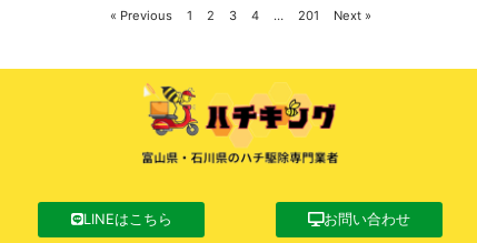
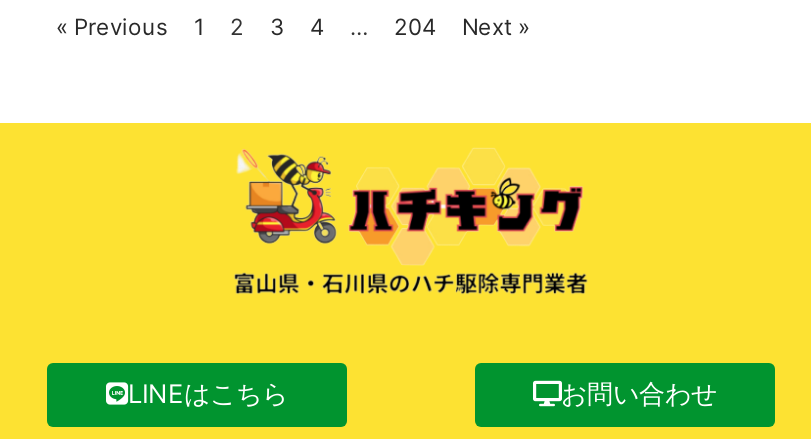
- 201
+ 204
